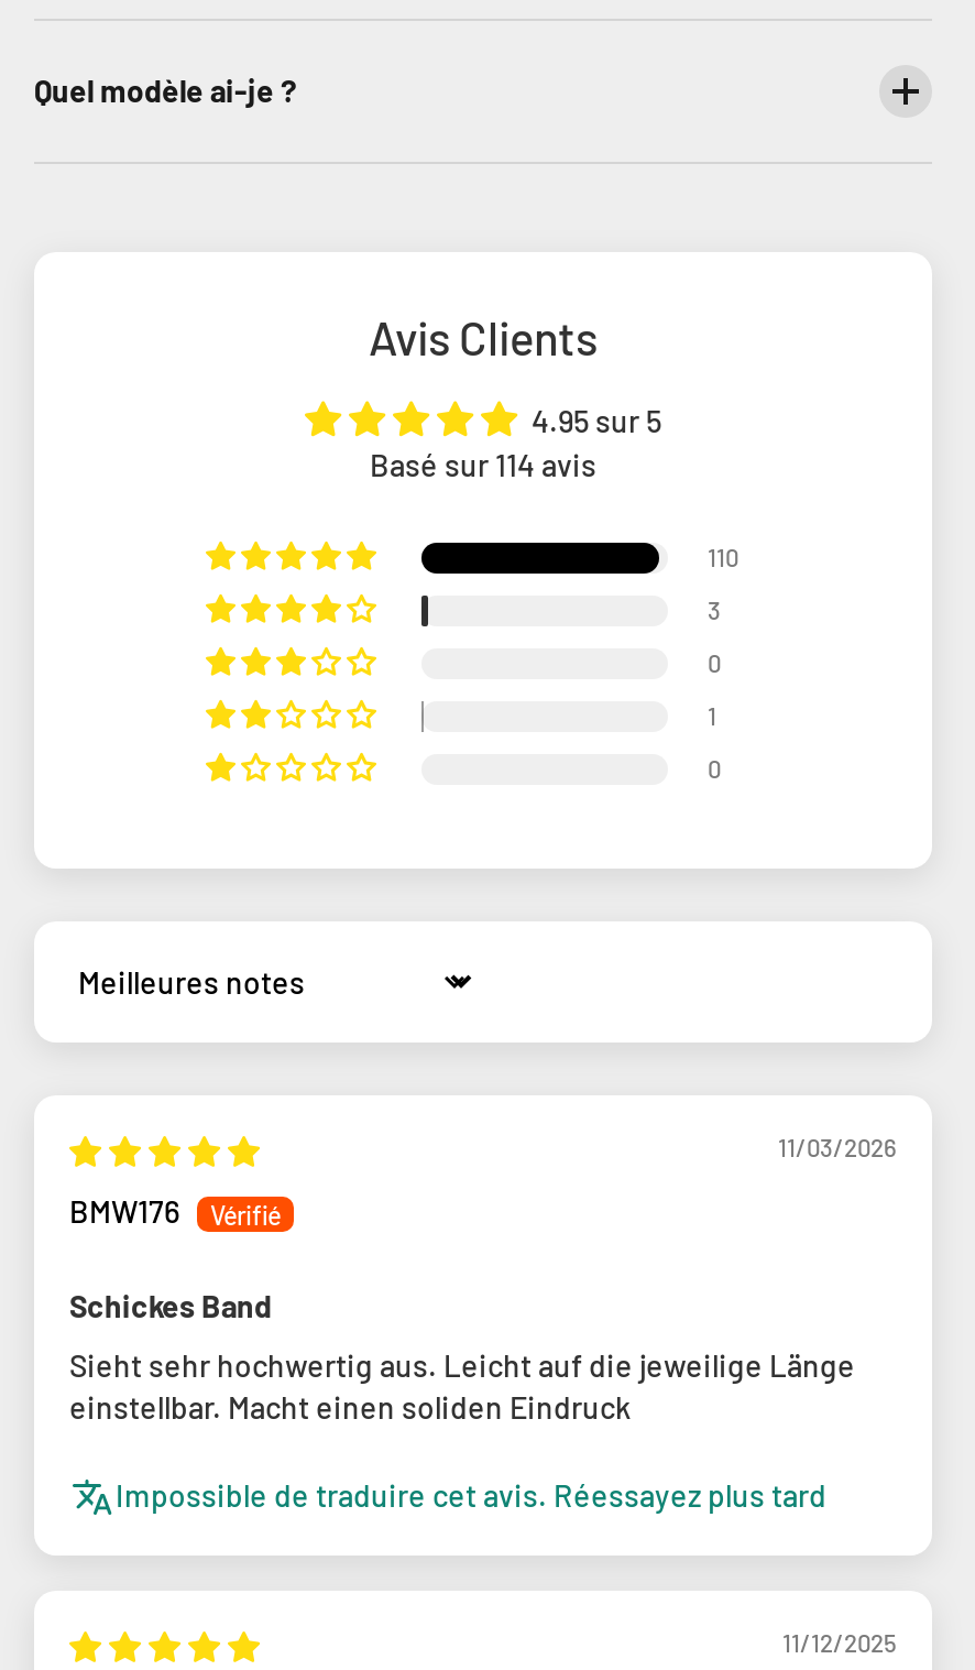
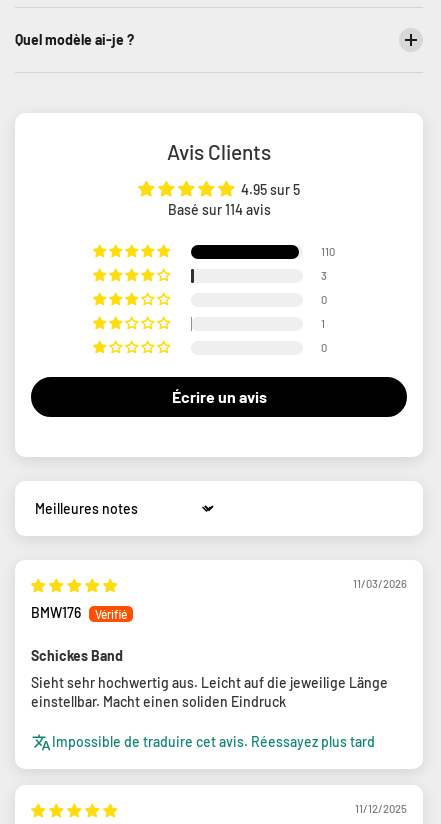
+ Écrire un avis
